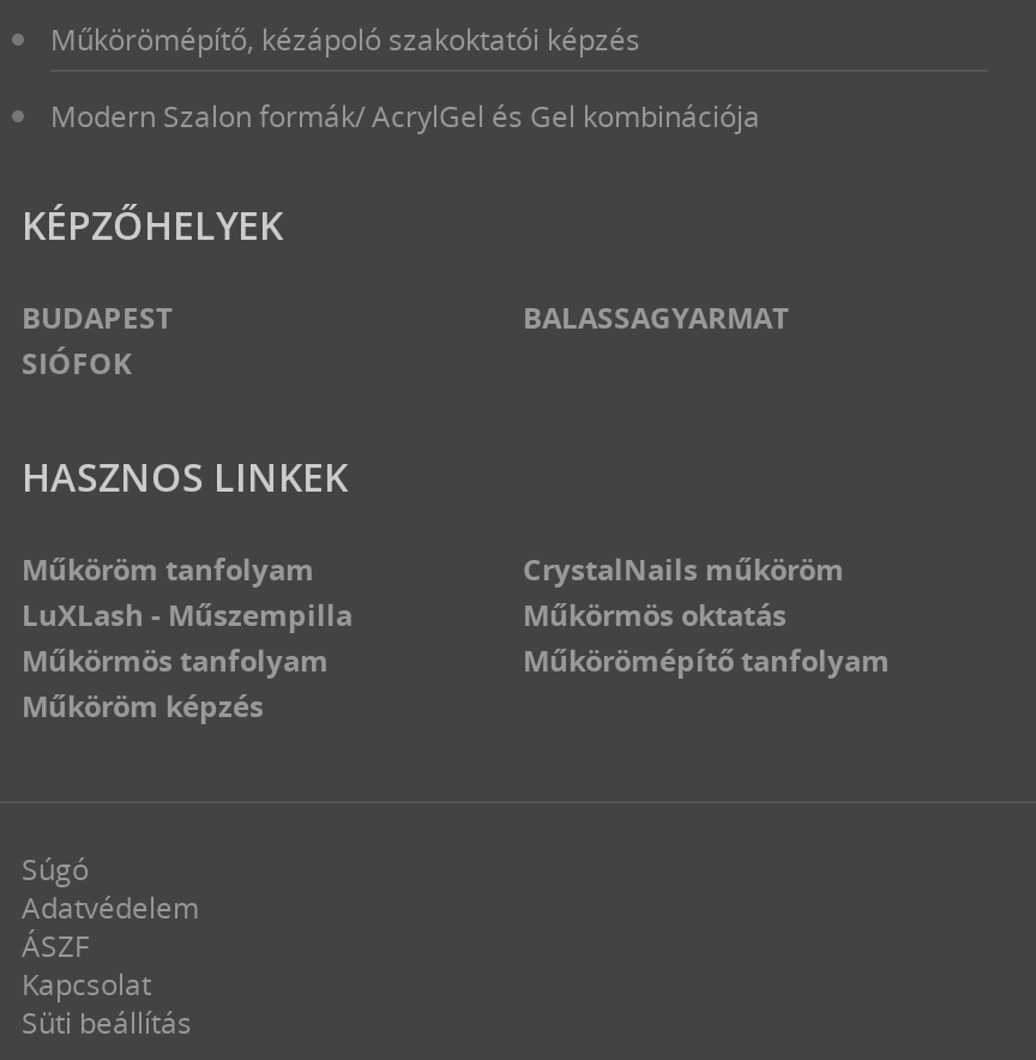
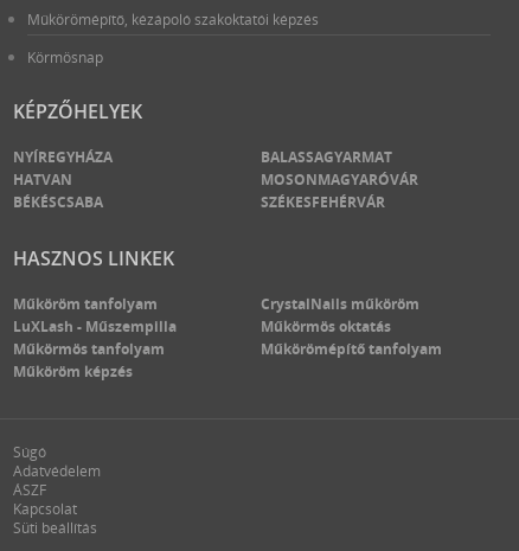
- Modern Szalon formák/ AcrylGel és Gel kombinációja
+ Körmösnap

- BUDAPEST
+ NYÍREGYHÁZA

- SIÓFOK
+ HATVAN
+ MOSONMAGYARÓVÁR
+ BÉKÉSCSABA
+ SZÉKESFEHÉRVÁR
